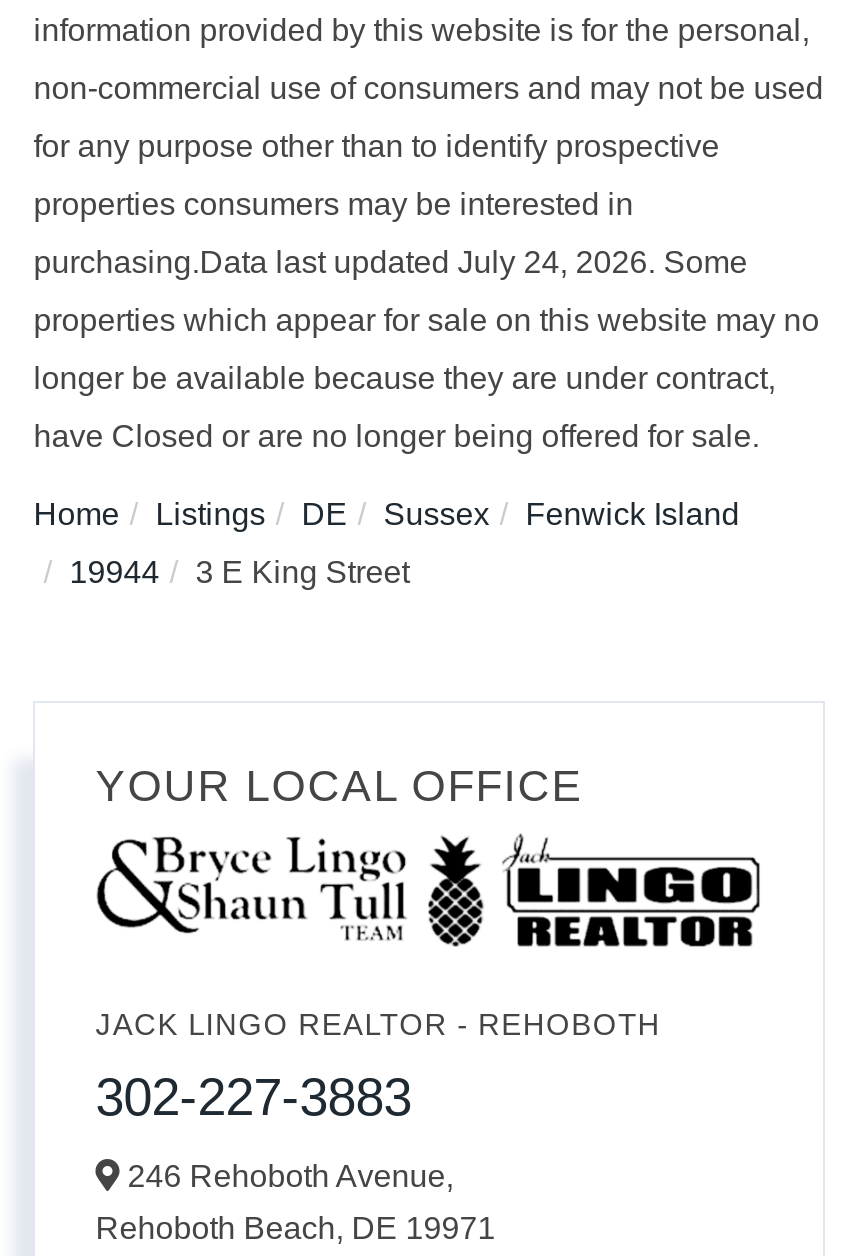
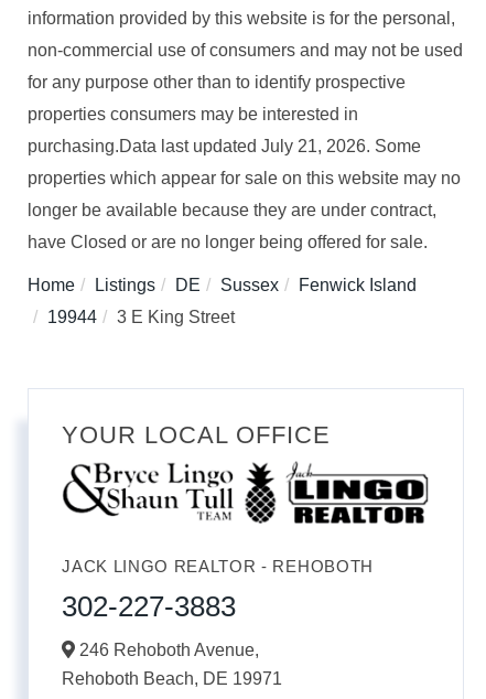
- purchasing.Data last updated July 24, 2026. Some
+ purchasing.Data last updated July 21, 2026. Some
